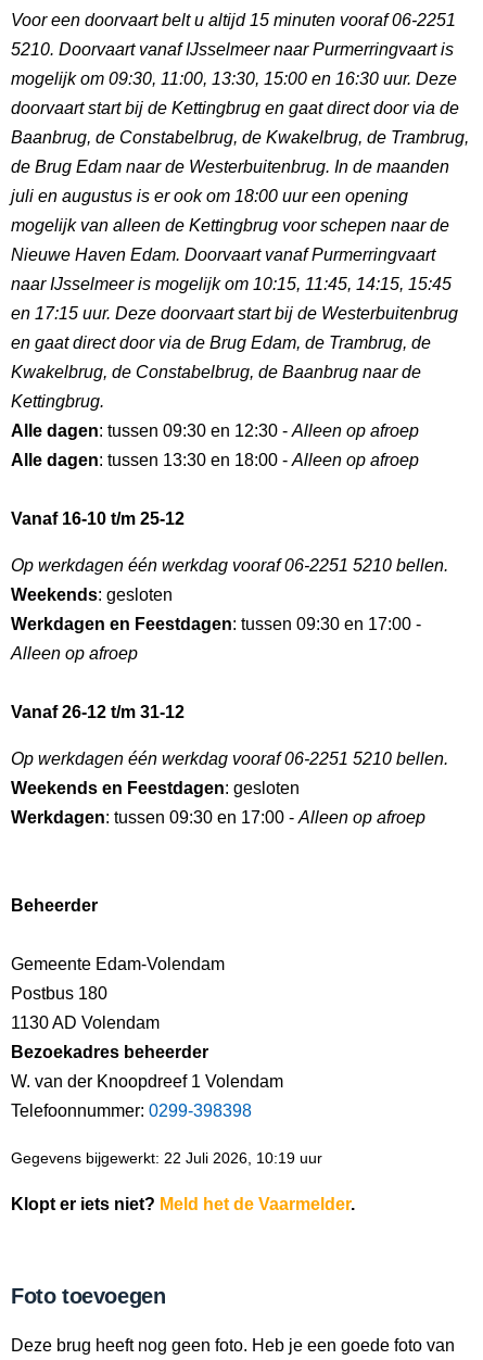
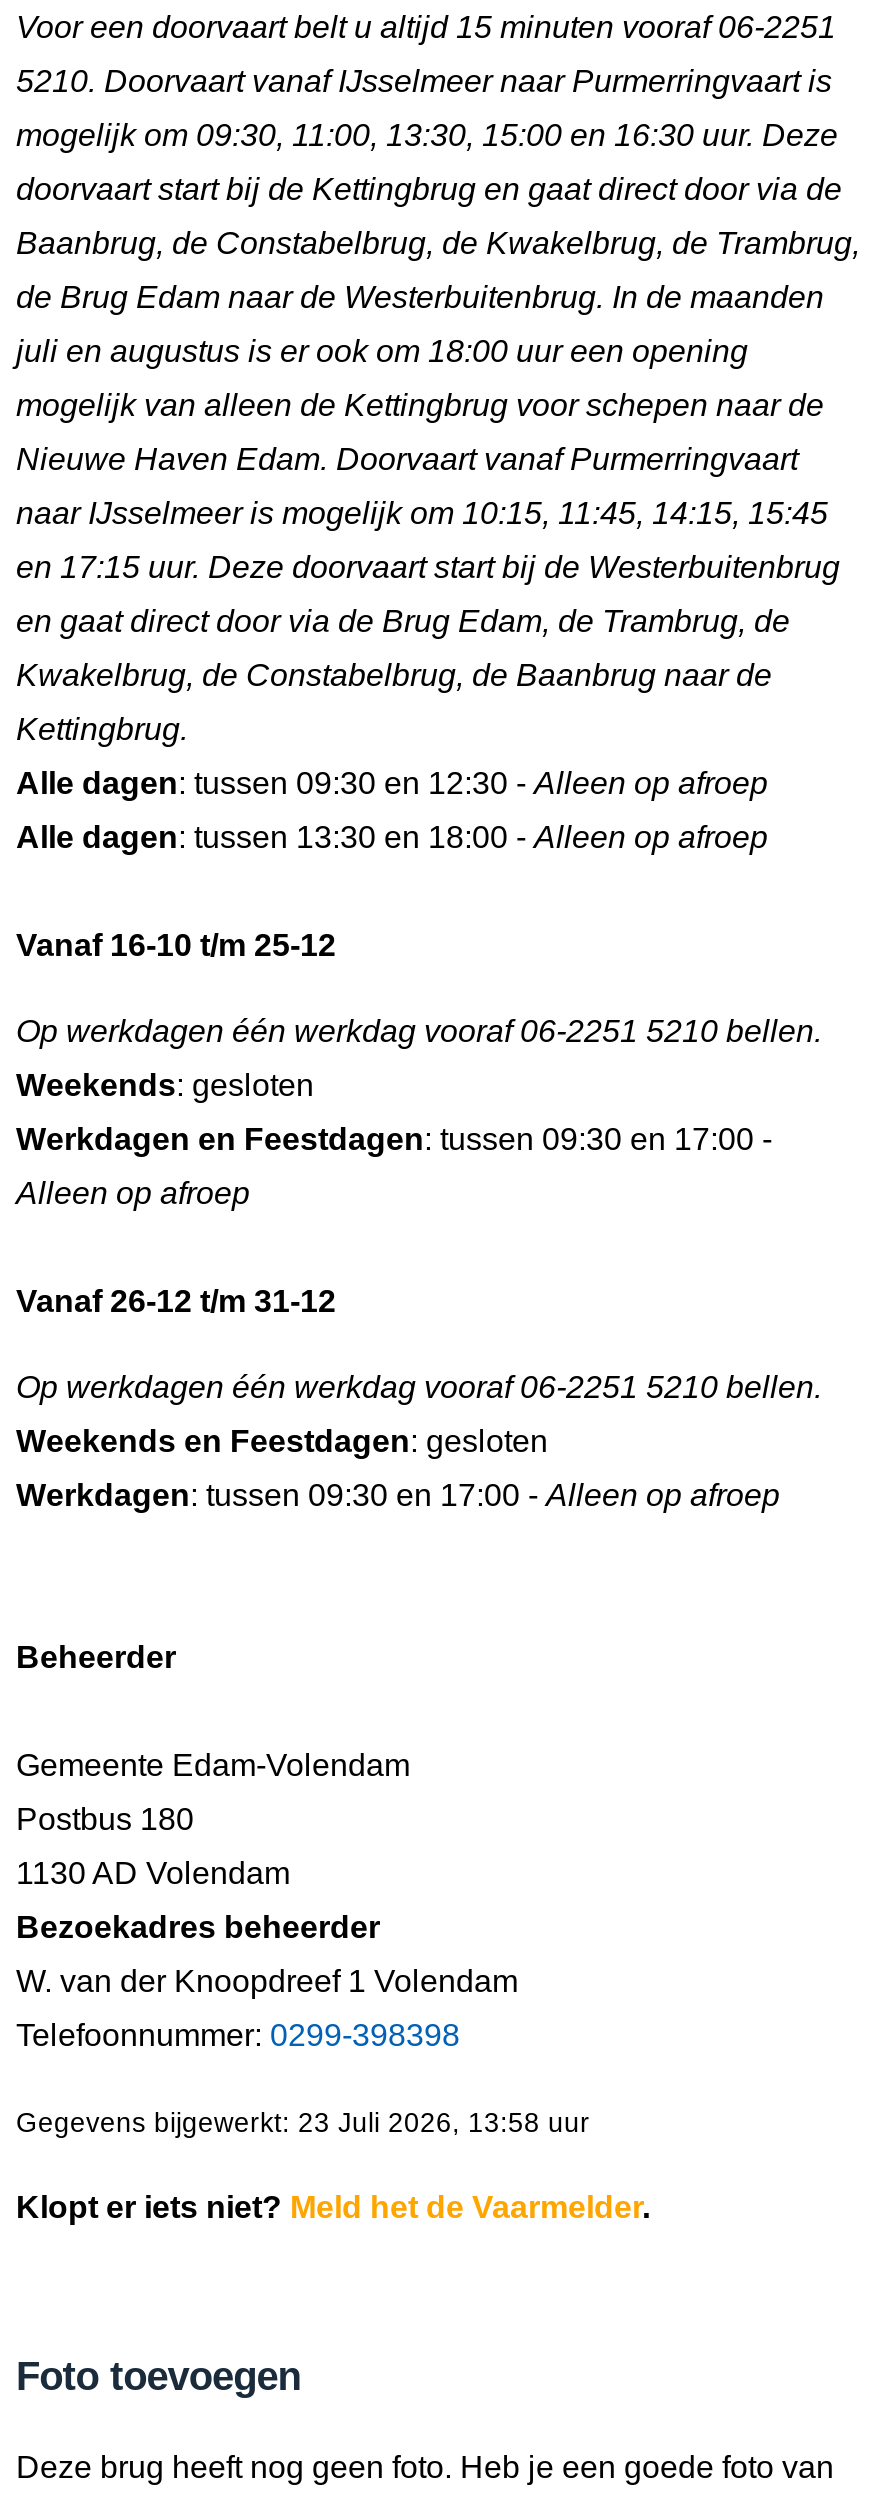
- Gegevens bijgewerkt: 22 Juli 2026, 10:19 uur
+ Gegevens bijgewerkt: 23 Juli 2026, 13:58 uur
